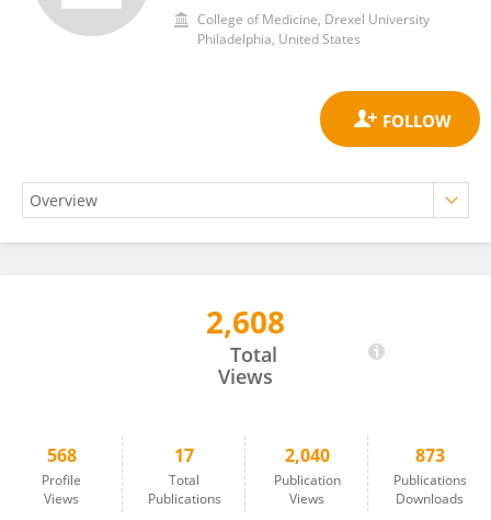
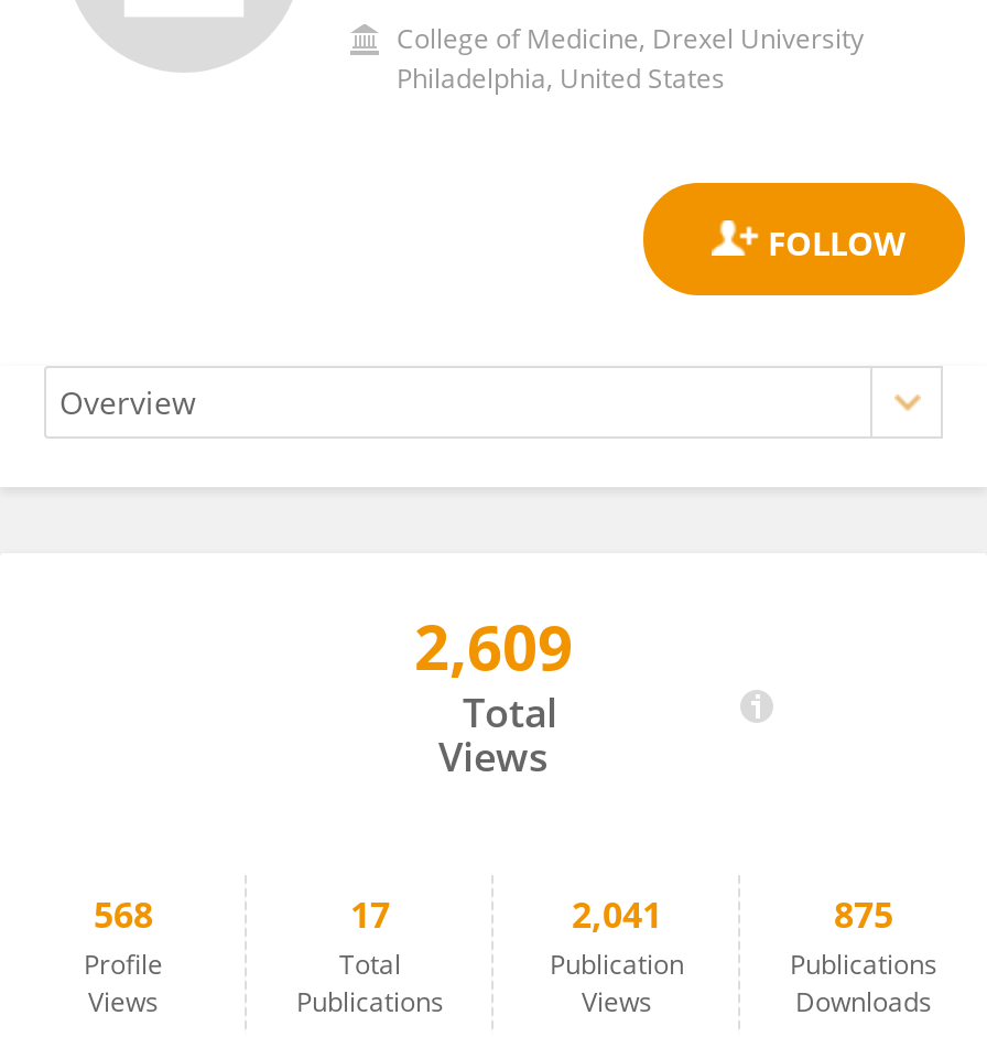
- 2,608
+ 2,609

- 2,040
+ 2,041

- 873
+ 875
